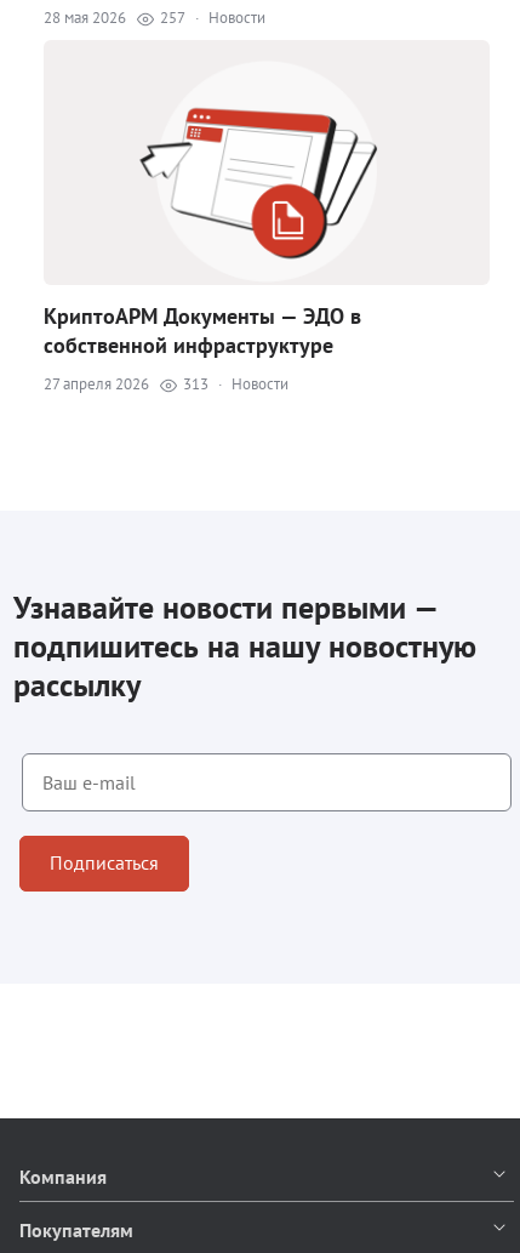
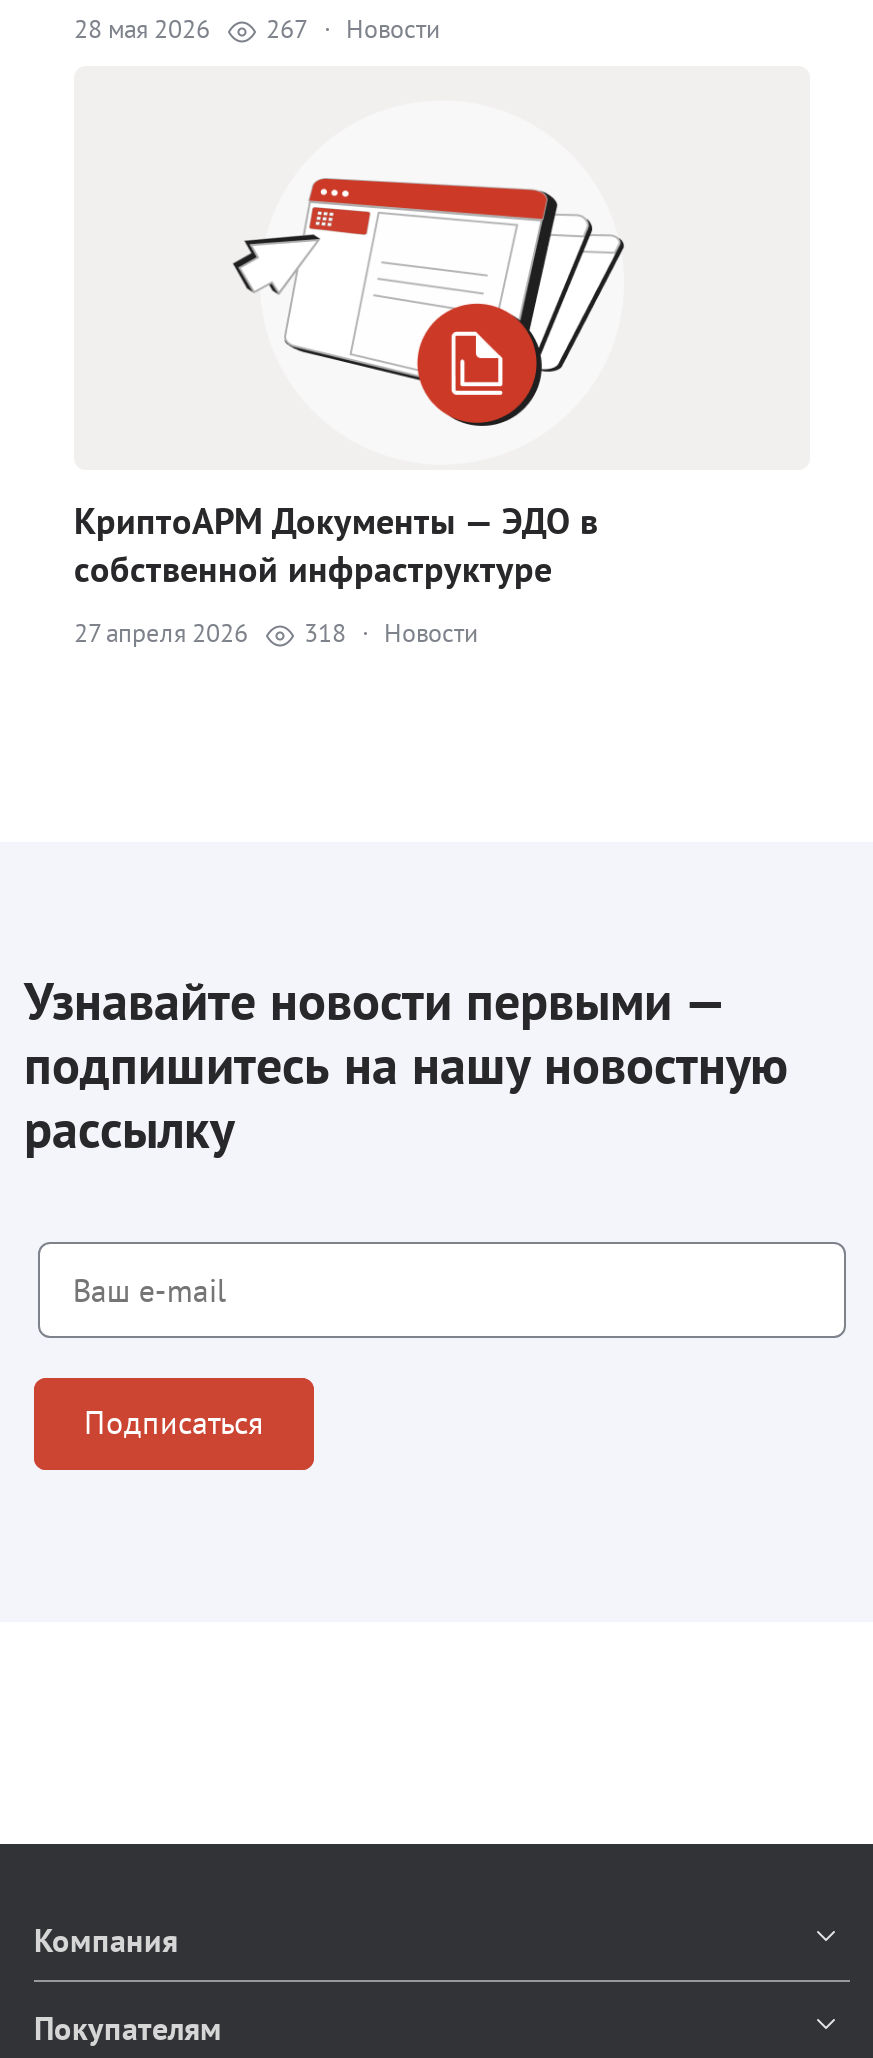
- 28 мая 2026 257 · Новости
+ 28 мая 2026 267 · Новости

- 27 апреля 2026 313 · Новости
+ 27 апреля 2026 318 · Новости
